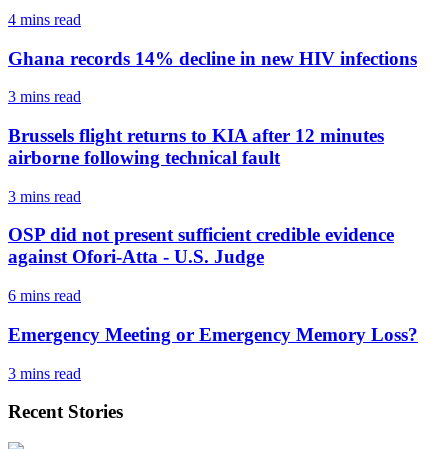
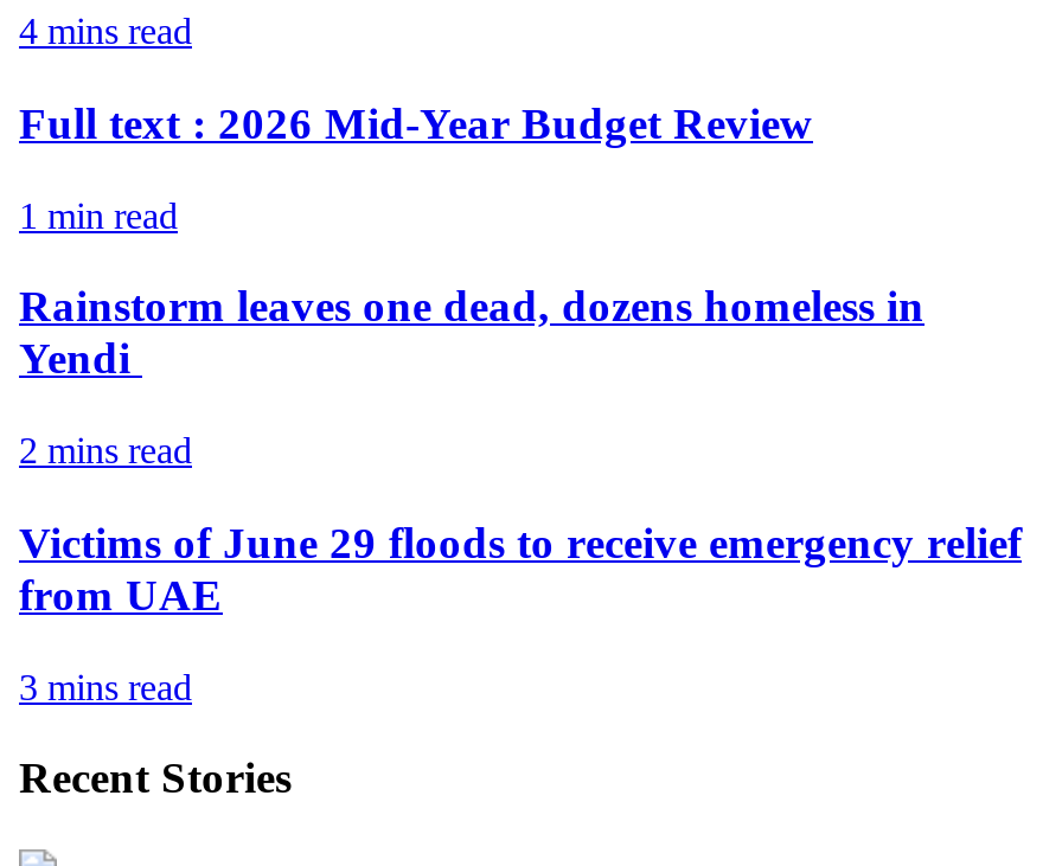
- Ghana records 14% decline in new HIV infections
- 3 mins read
- Brussels flight returns to KIA after 12 minutes
- airborne following technical fault
- 3 mins read
- OSP did not present sufficient credible evidence
- against Ofori-Atta - U.S. Judge
- 6 mins read
- Emergency Meeting or Emergency Memory Loss?
+ Full text : 2026 Mid-Year Budget Review
+ 1 min read
+ Rainstorm leaves one dead, dozens homeless in
+ Yendi
+ 2 mins read
+ Victims of June 29 floods to receive emergency relief
+ from UAE
